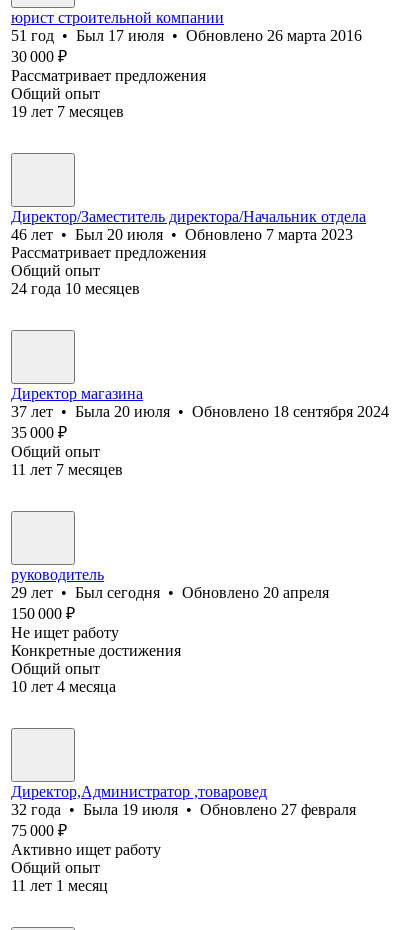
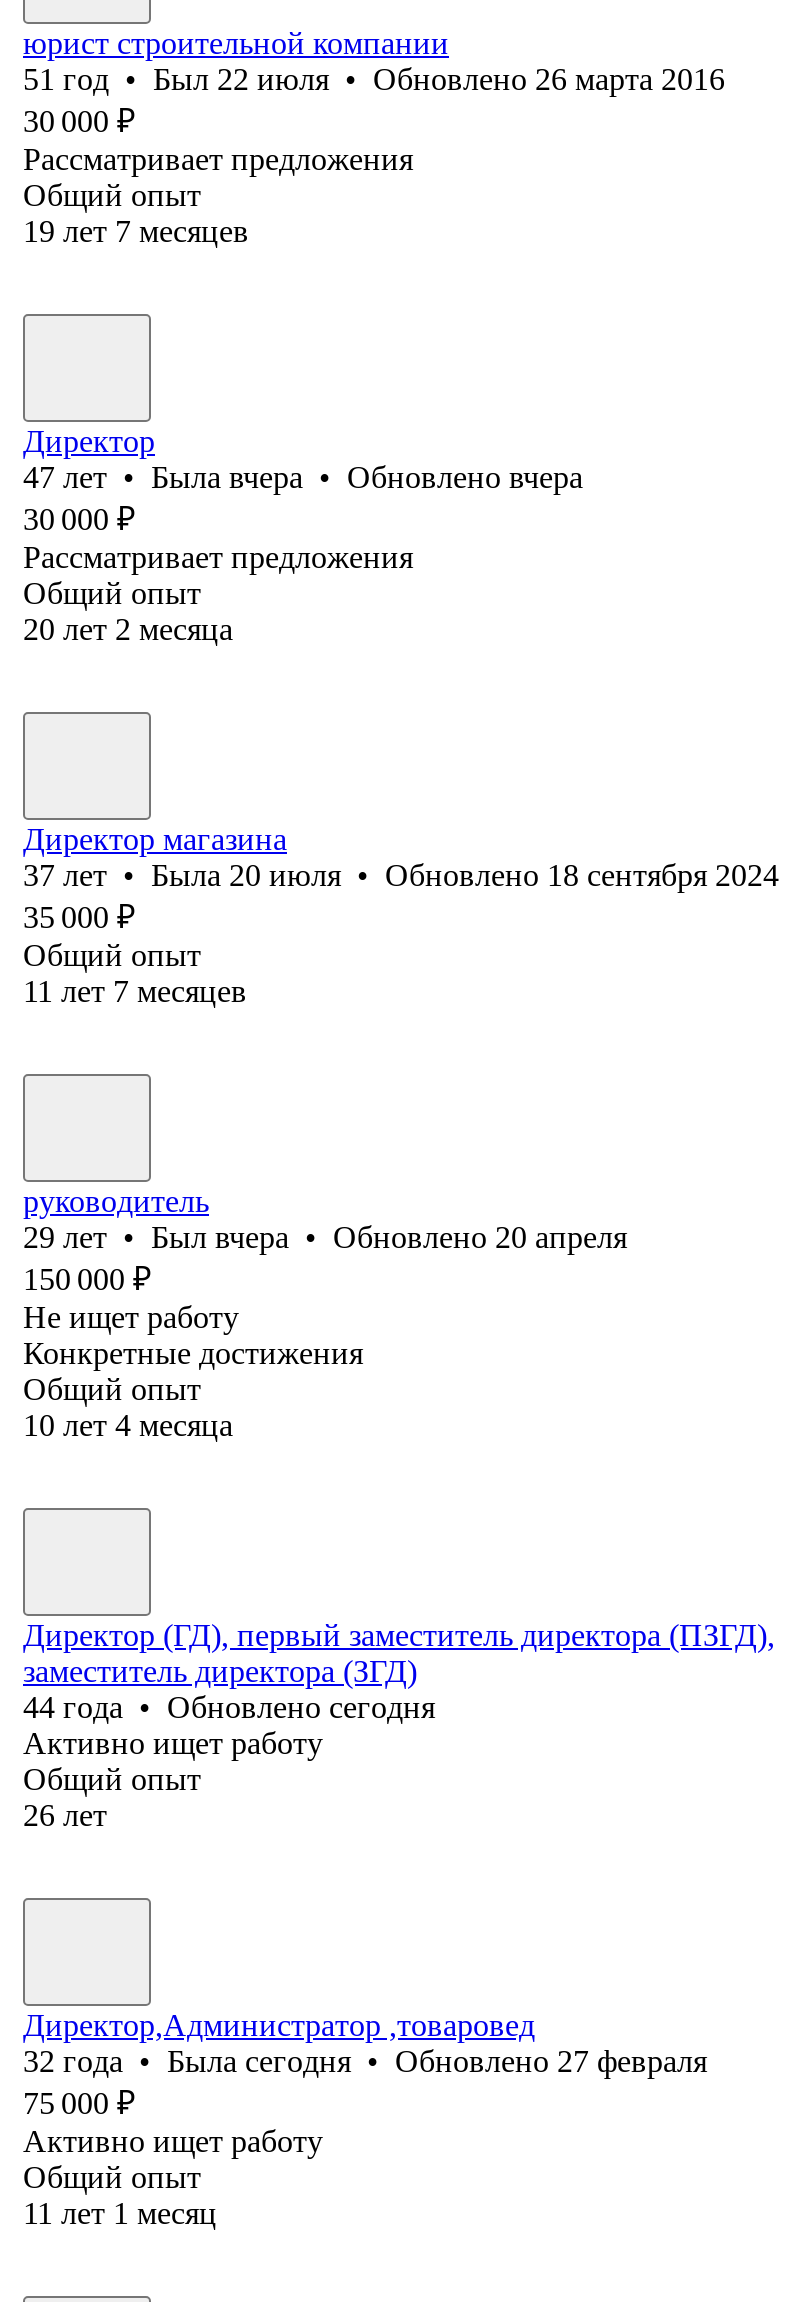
- 51 год • Был 17 июля • Обновлено 26 марта 2016
+ 51 год • Был 22 июля • Обновлено 26 марта 2016

- Директор/Заместитель директора/Начальник отдела
- 46 лет • Был 20 июля • Обновлено 7 марта 2023
+ Директор
+ 47 лет • Была вчера • Обновлено вчера
+ 30 000 ₽

- 24 года 10 месяцев
+ 20 лет 2 месяца

- 29 лет • Был сегодня • Обновлено 20 апреля
+ 29 лет • Был вчера • Обновлено 20 апреля

+ Директор (ГД), первый заместитель директора (ПЗГД),
+ заместитель директора (ЗГД)
+ 44 года • Обновлено сегодня
+ Активно ищет работу
+ Общий опыт
+ 26 лет

- 32 года • Была 19 июля • Обновлено 27 февраля
+ 32 года • Была сегодня • Обновлено 27 февраля
